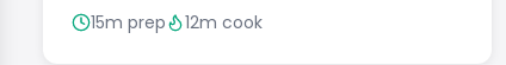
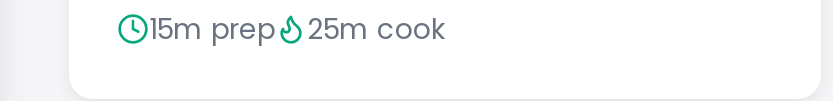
- 15m prep 12m cook
+ 15m prep 25m cook
